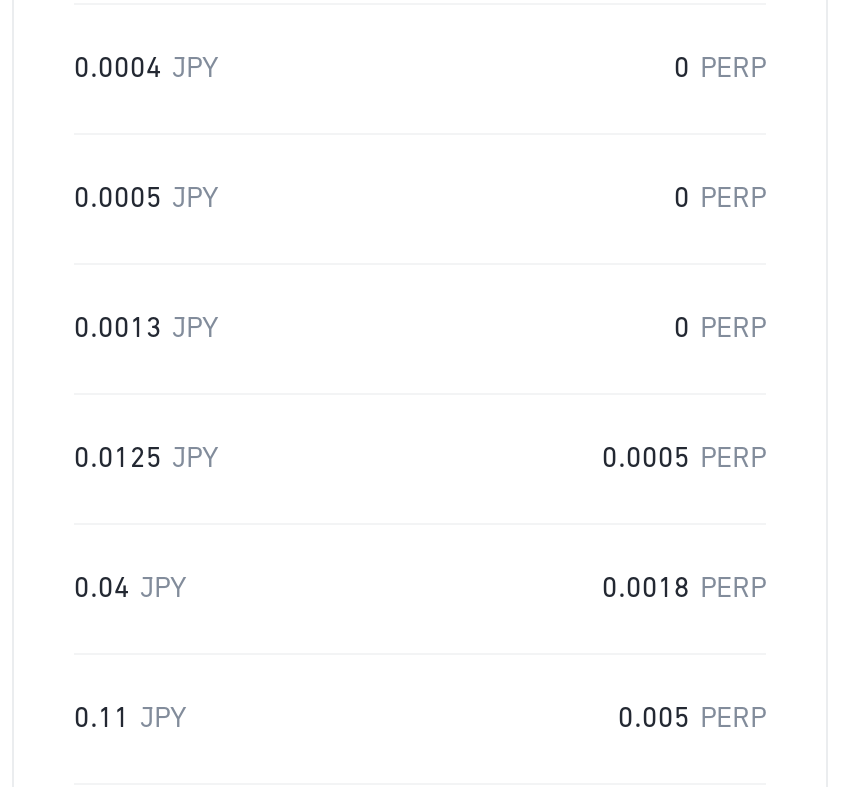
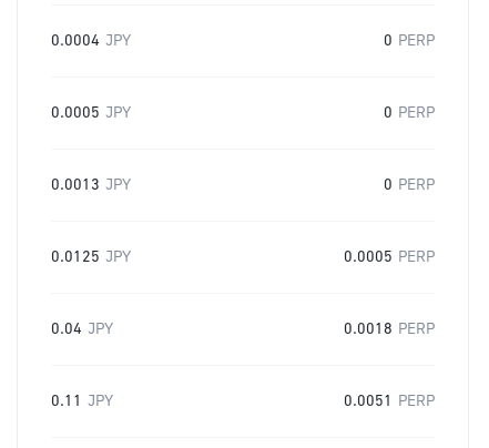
- 0.005 PERP
+ 0.0051 PERP
